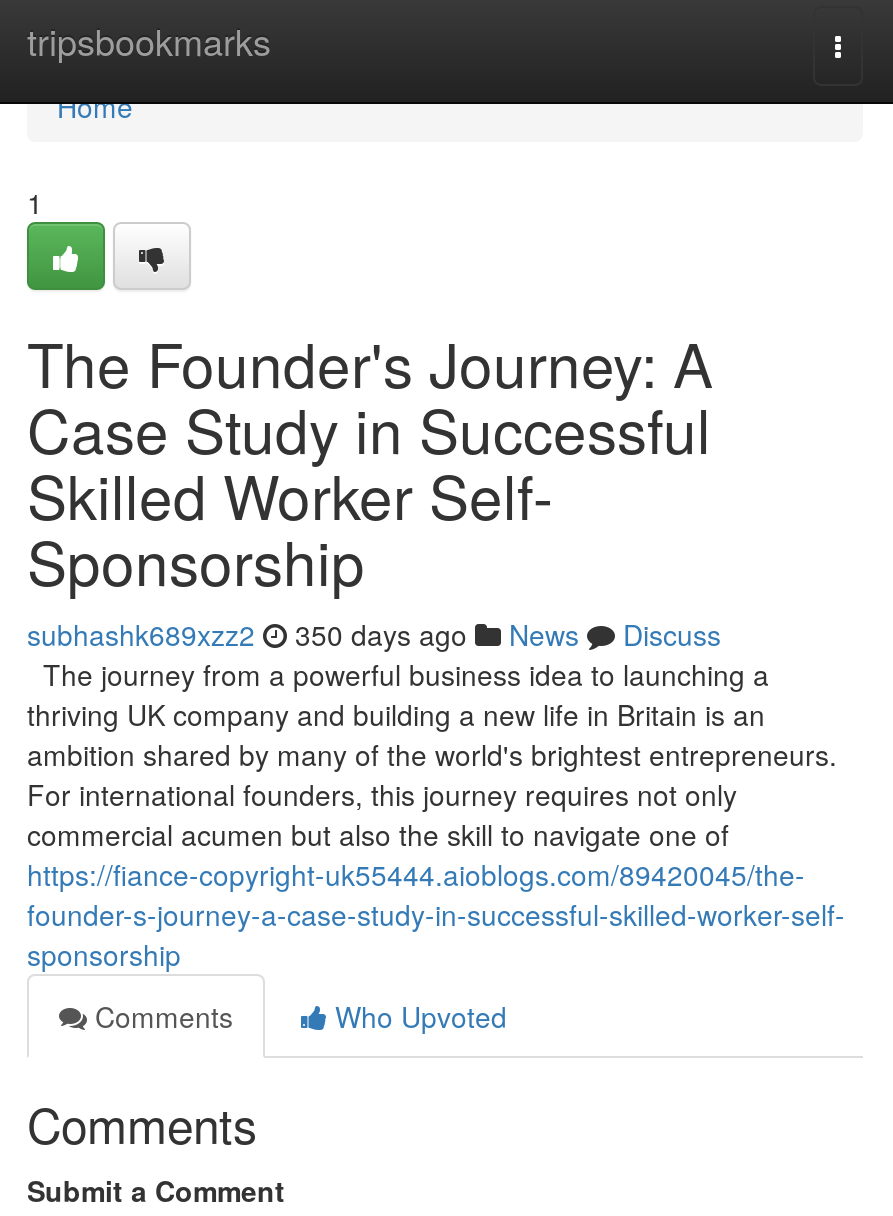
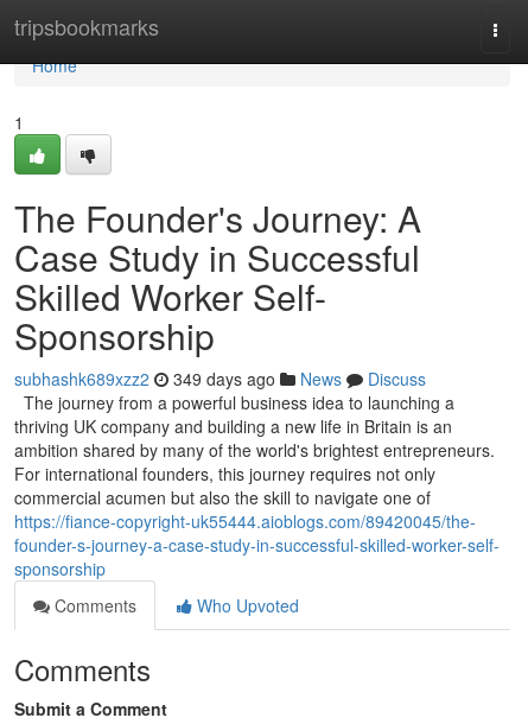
- subhashk689xzz2 350 days ago News Discuss
+ subhashk689xzz2 349 days ago News Discuss
